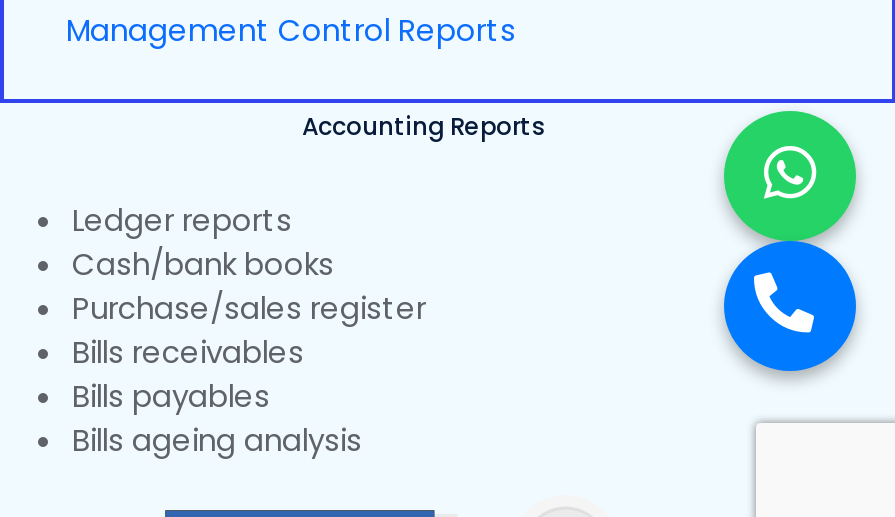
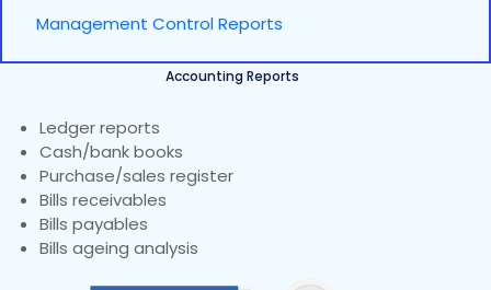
- [image]
